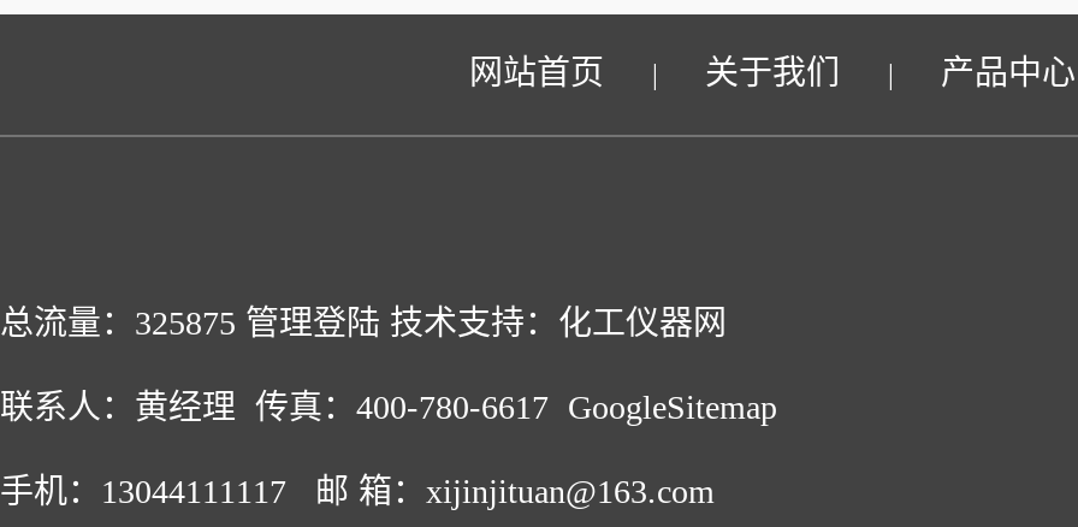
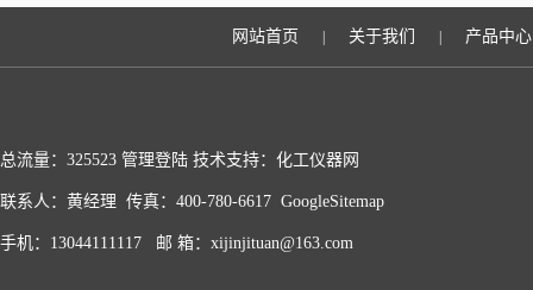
- 总流量：325875管理登陆技术支持：化工仪器网
+ 总流量：325523管理登陆技术支持：化工仪器网
